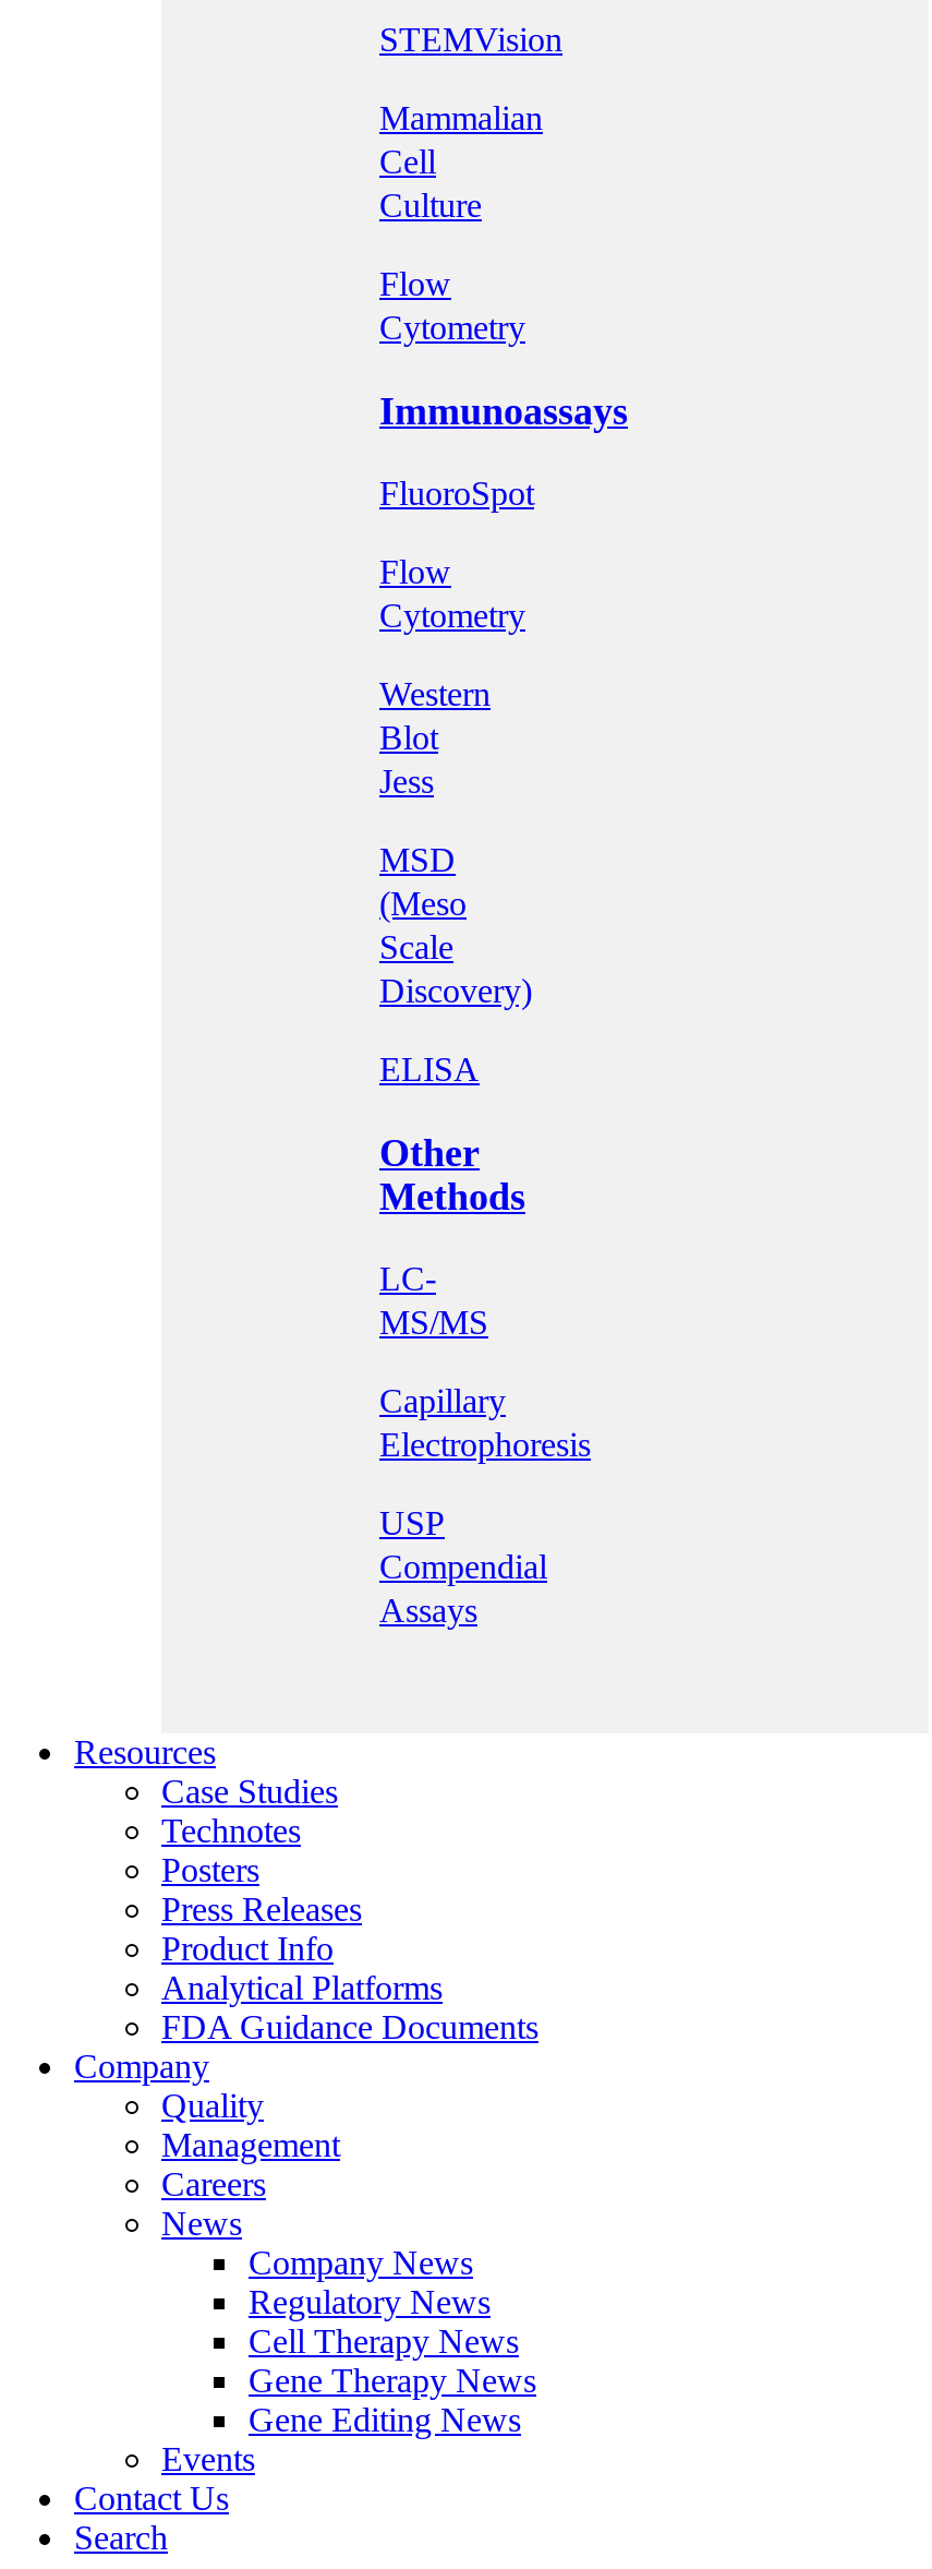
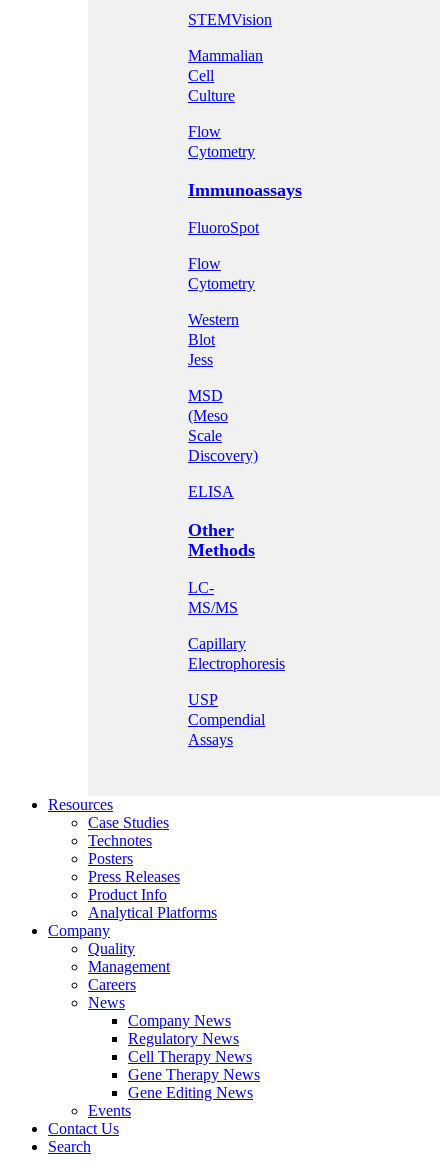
- FDA Guidance Documents
